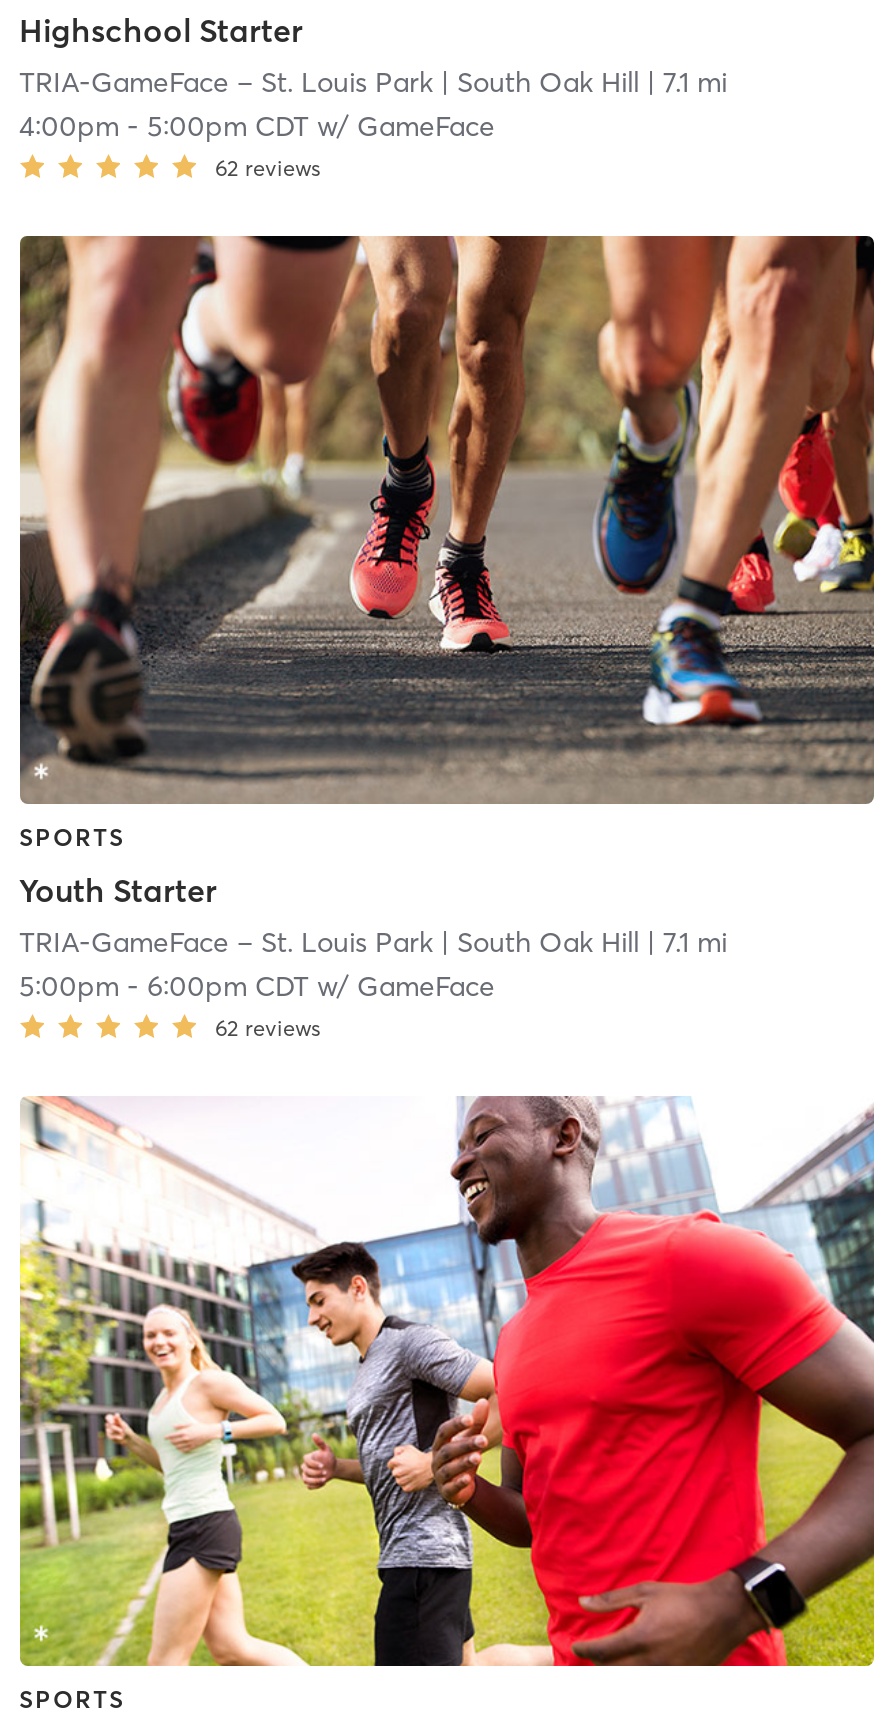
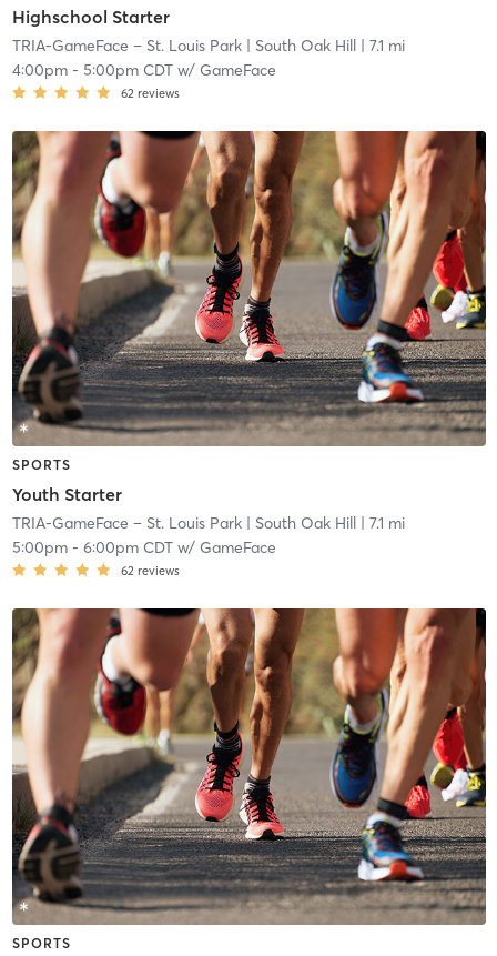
- [image]
+ [image]
